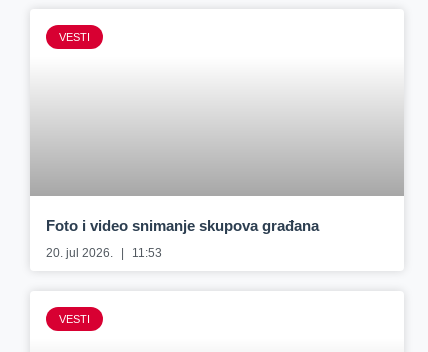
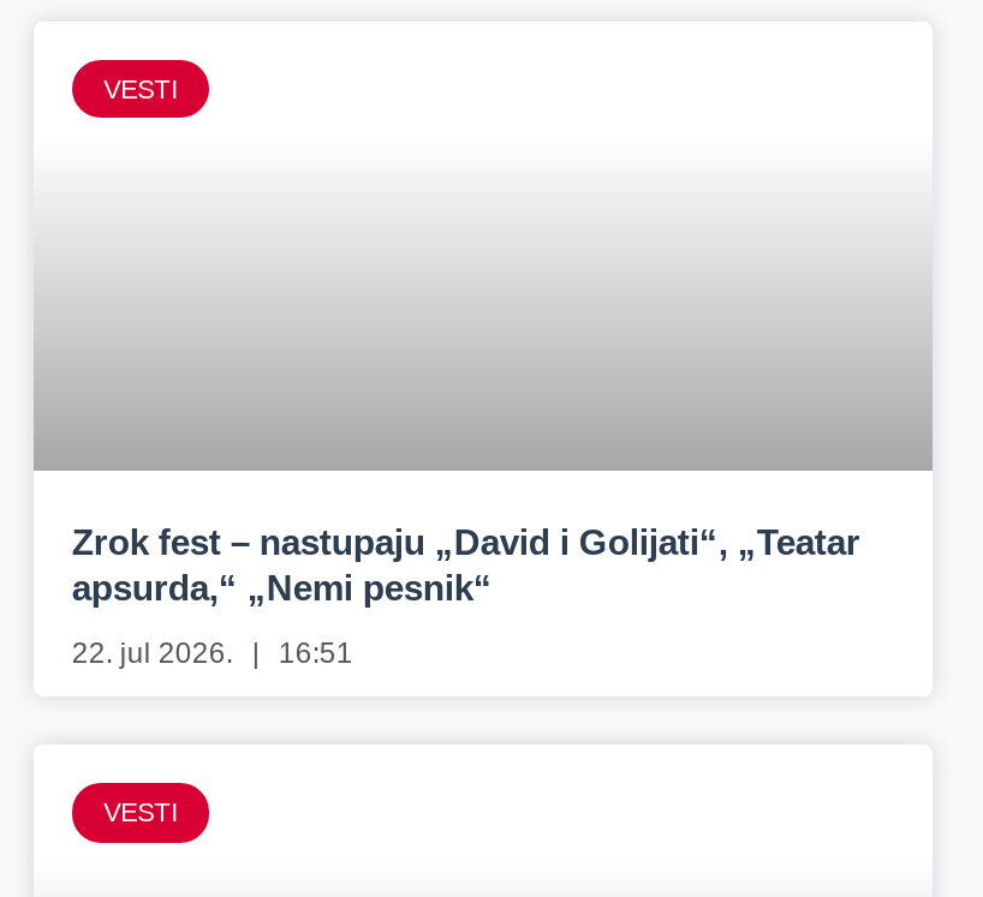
- Foto i video snimanje skupova građana
+ Zrok fest – nastupaju „David i Golijati“, „Teatar
+ apsurda,“ „Nemi pesnik“

- 20. jul 2026.
- 11:53
+ 22. jul 2026.
+ 16:51
